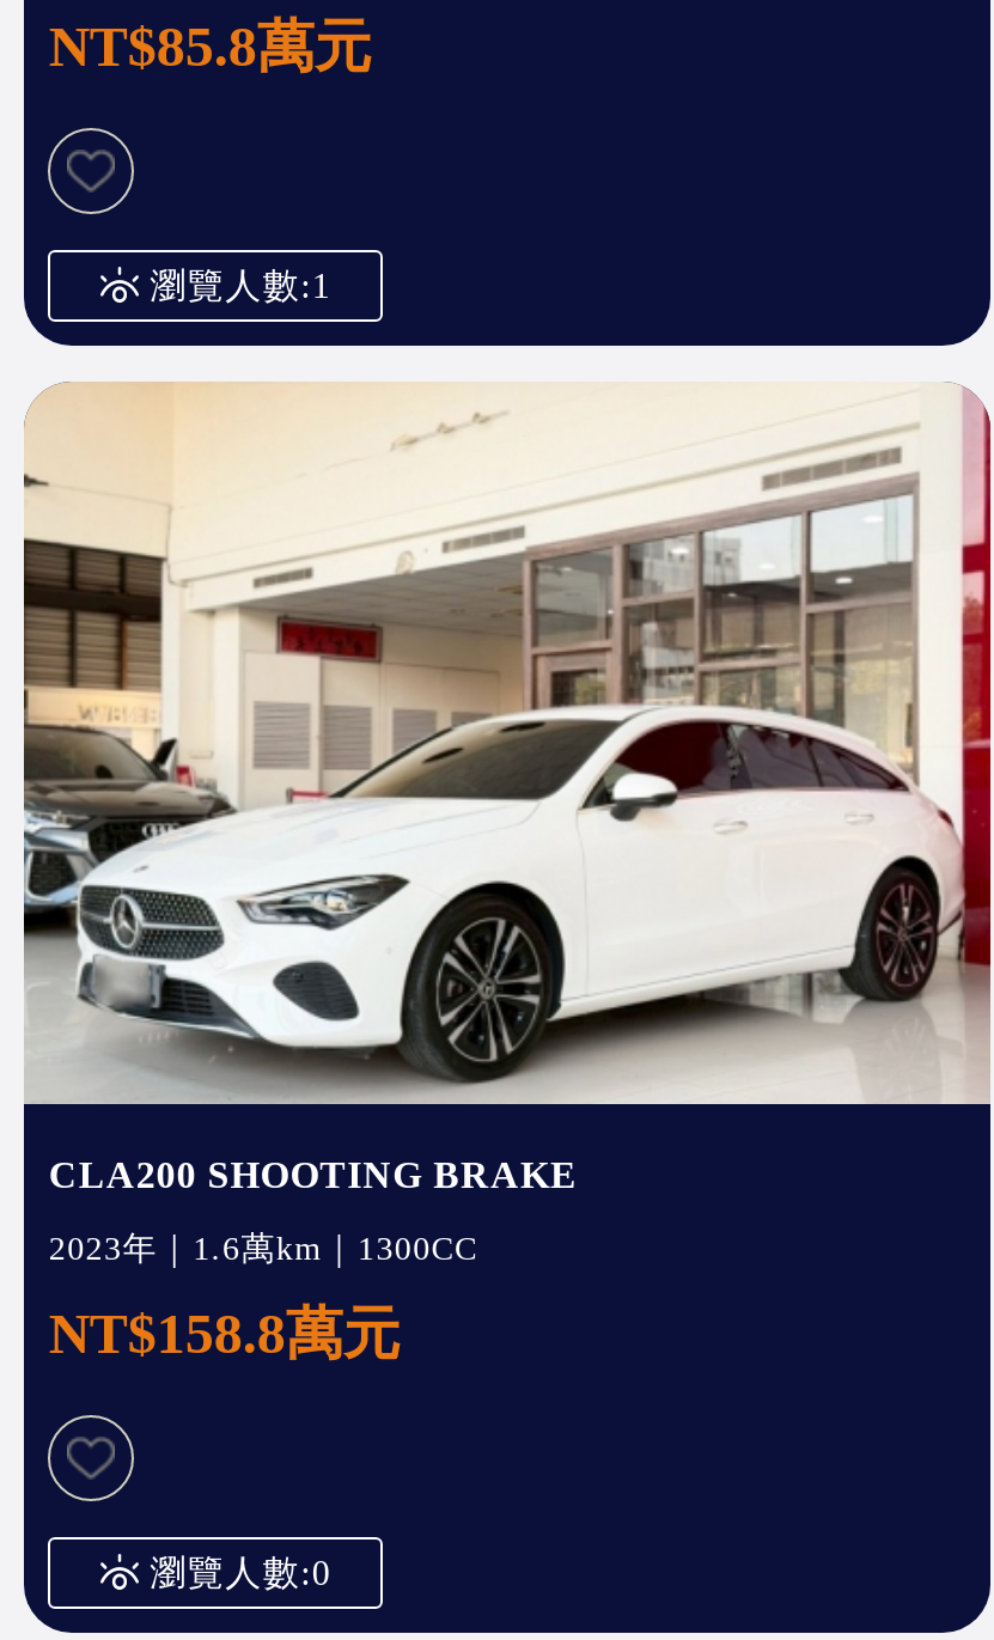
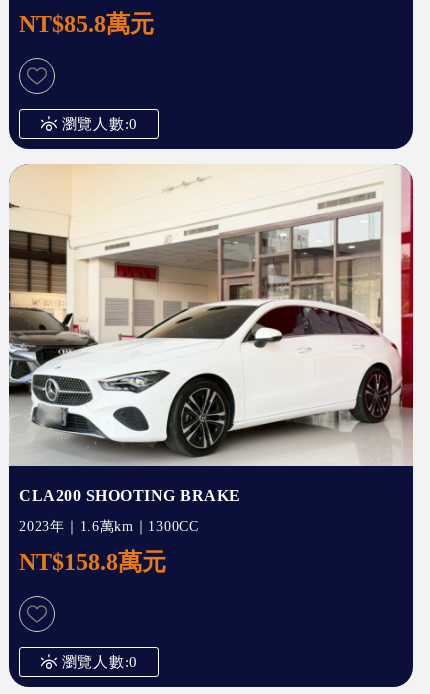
- 瀏覽人數:1
+ 瀏覽人數:0
